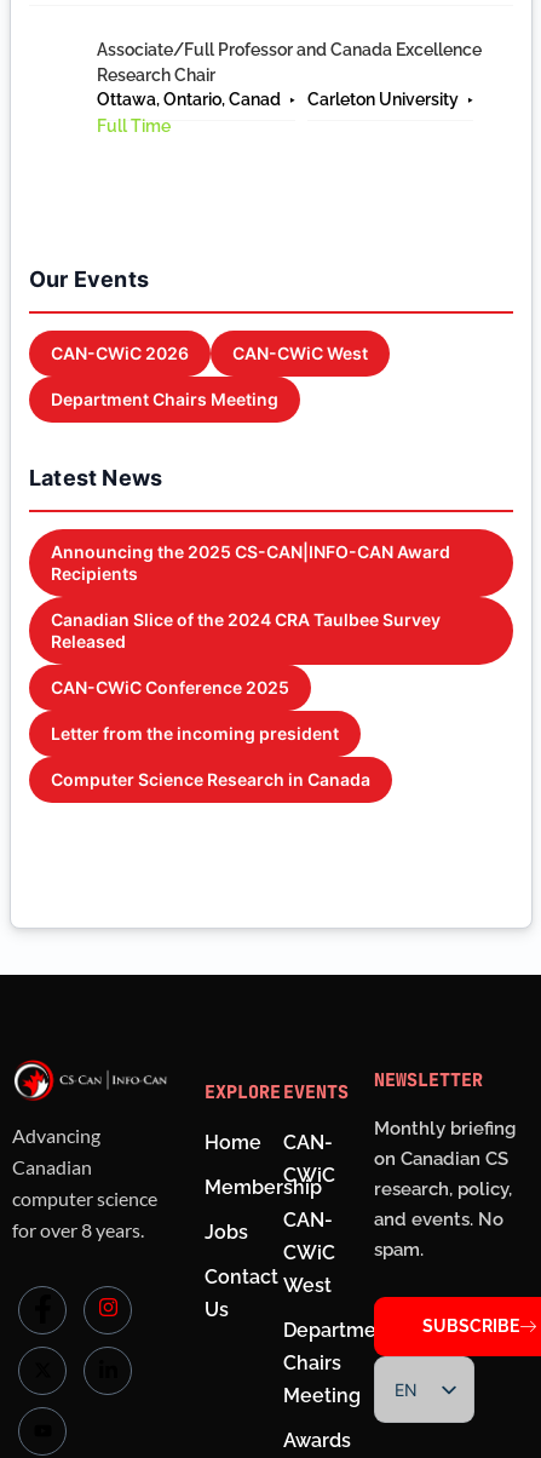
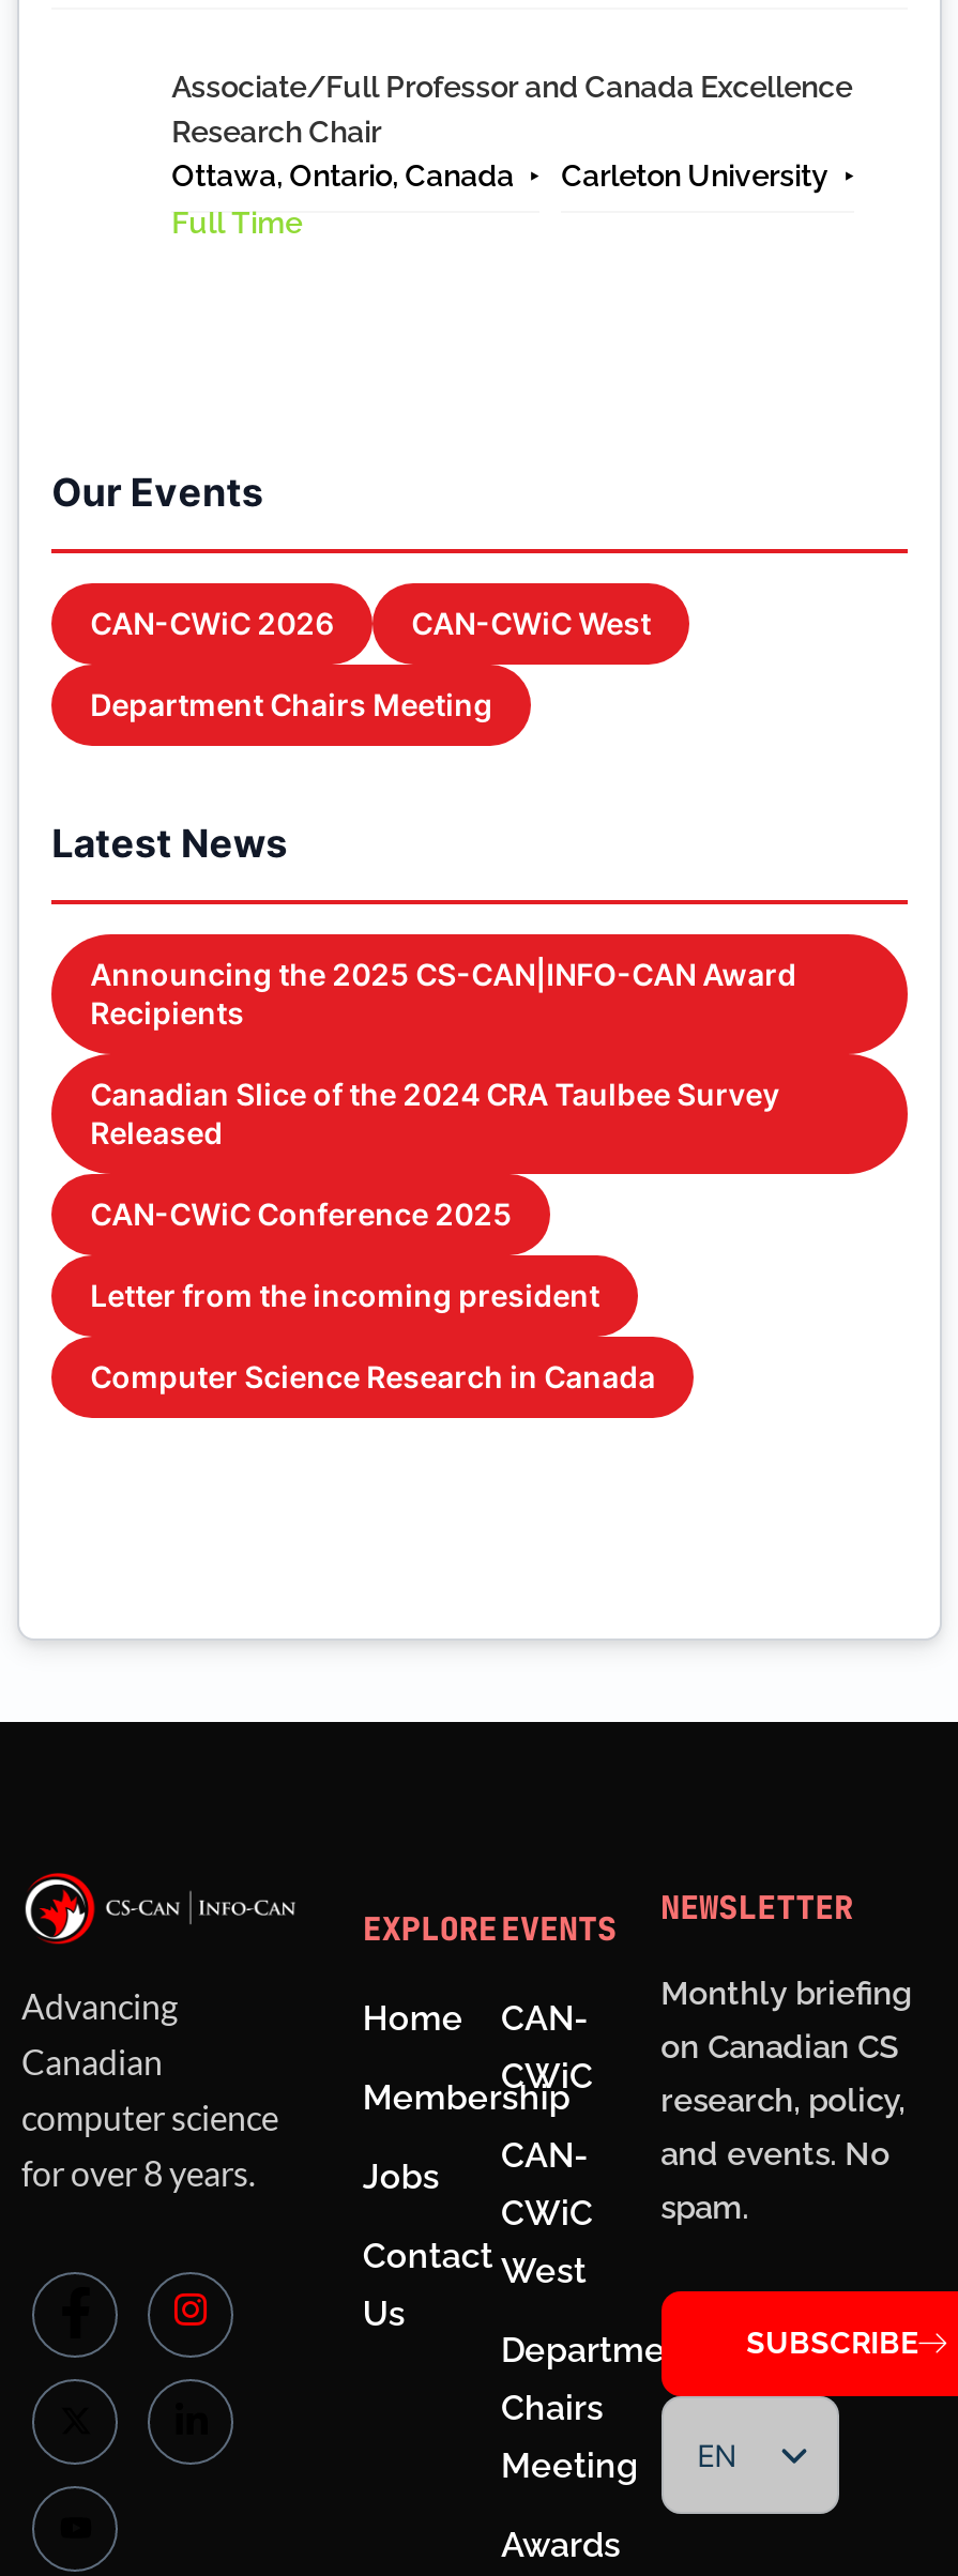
- Ottawa, Ontario, Canad
+ Ottawa, Ontario, Canada
